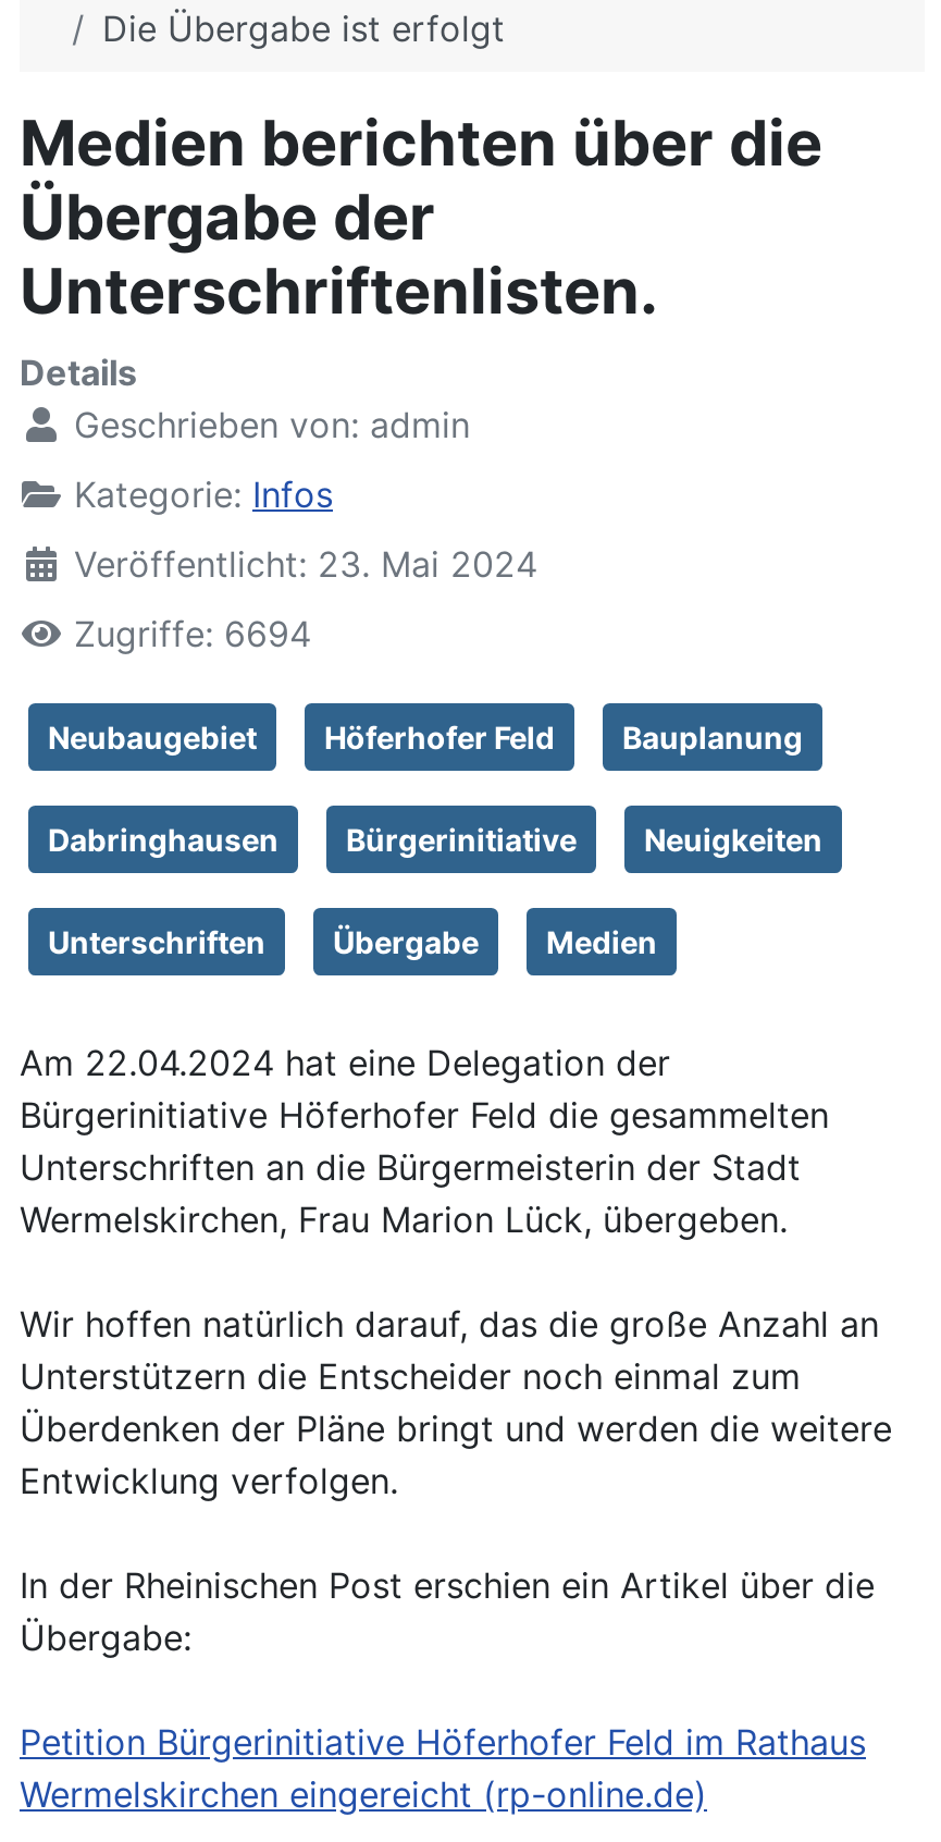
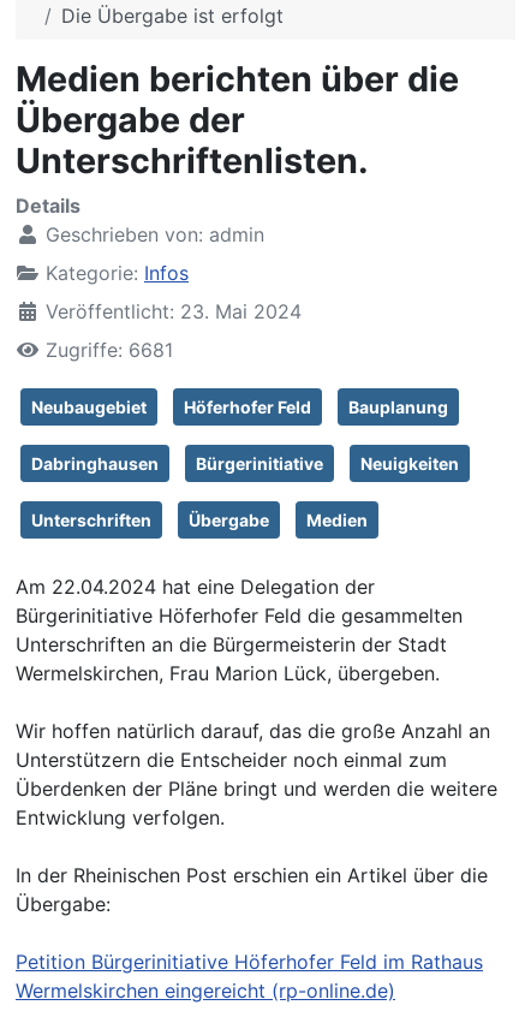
- Zugriffe: 6694
+ Zugriffe: 6681
